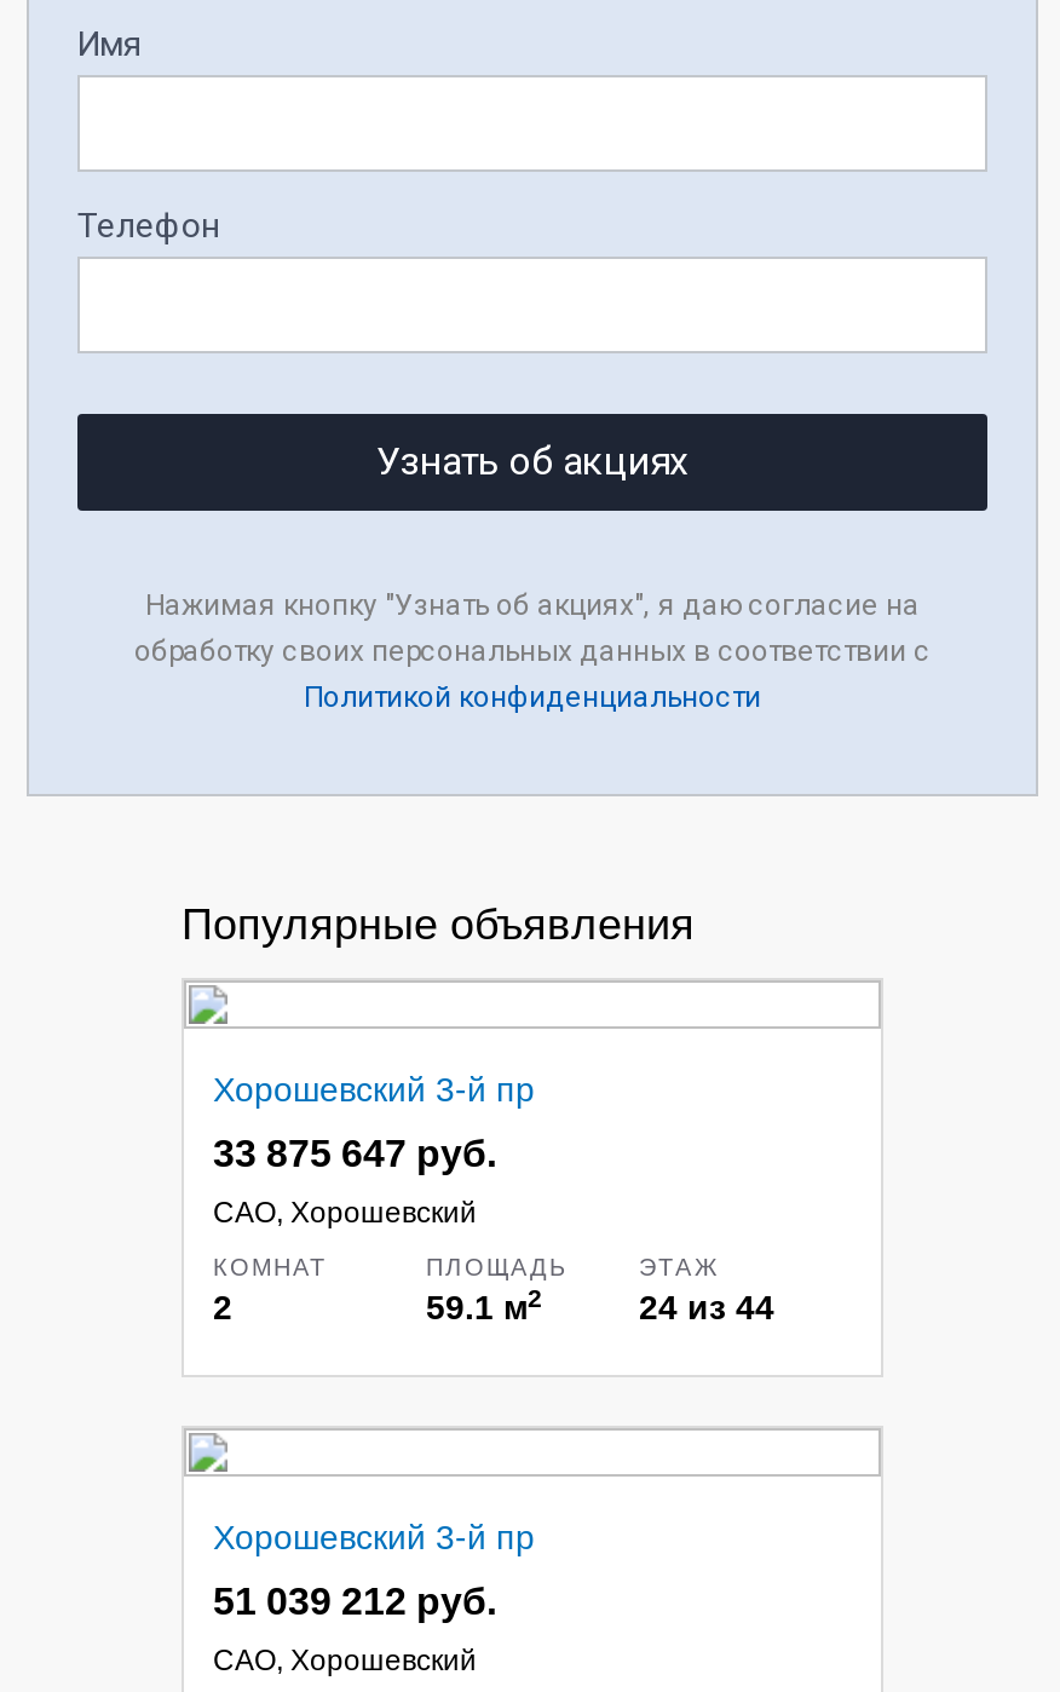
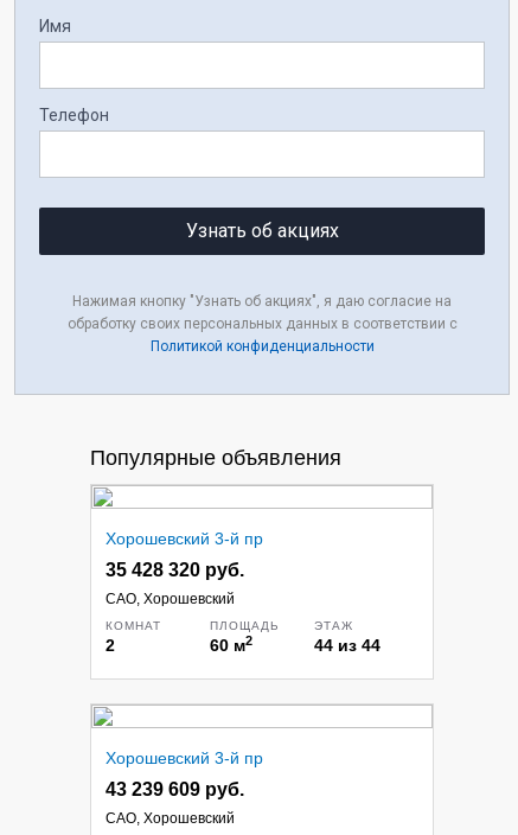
- 33 875 647 руб.
+ 35 428 320 руб.

- 59.1 м2
+ 60 м2

- 24 из 44
+ 44 из 44

- 51 039 212 руб.
+ 43 239 609 руб.
